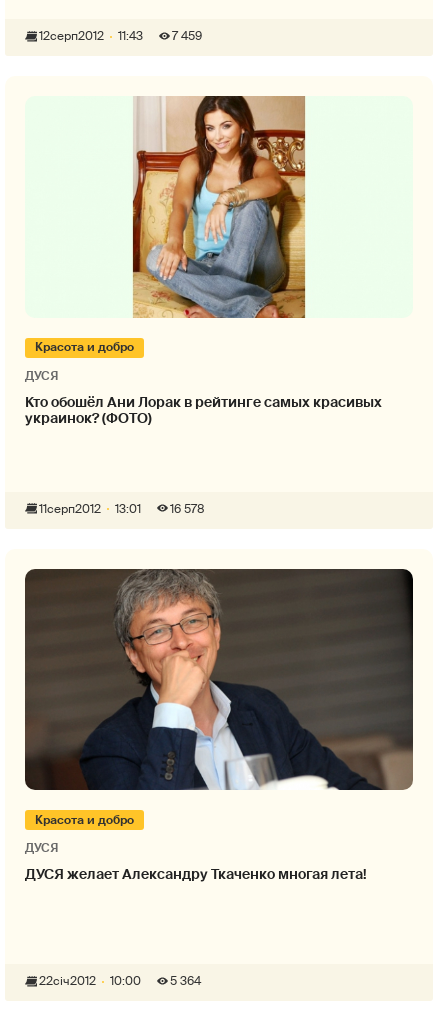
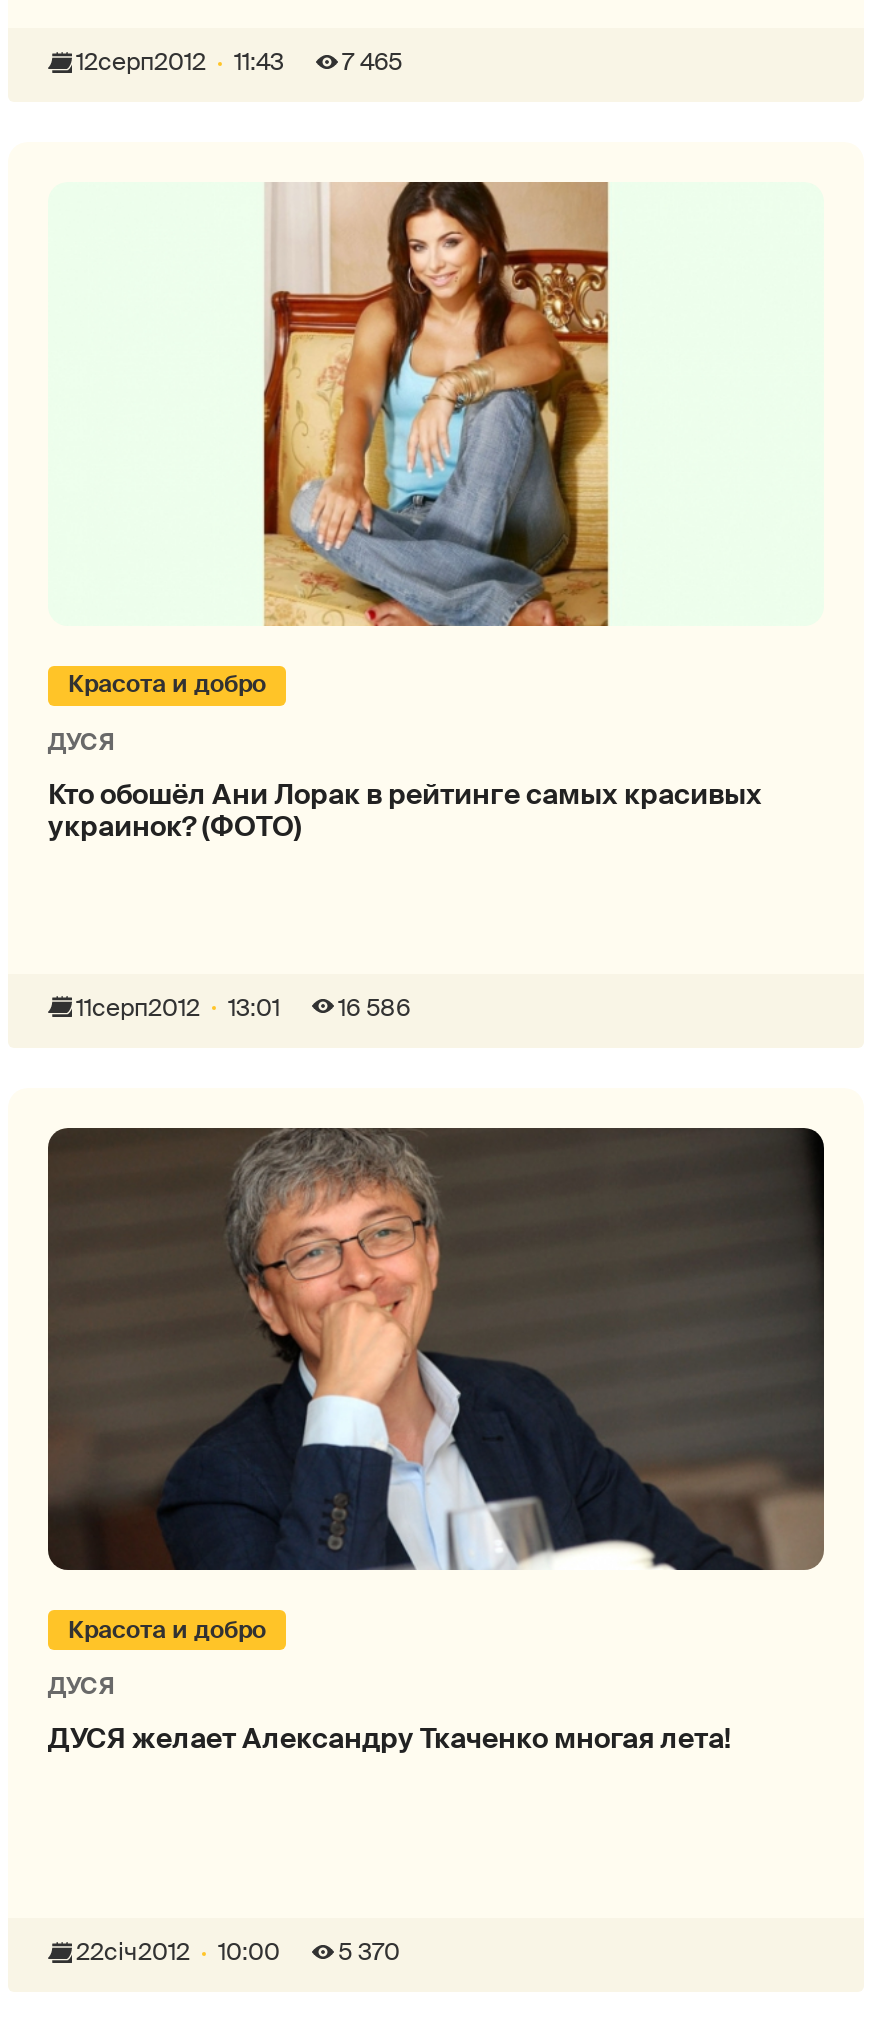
- 7 459
+ 7 465

- 16 578
+ 16 586

- 5 364
+ 5 370
